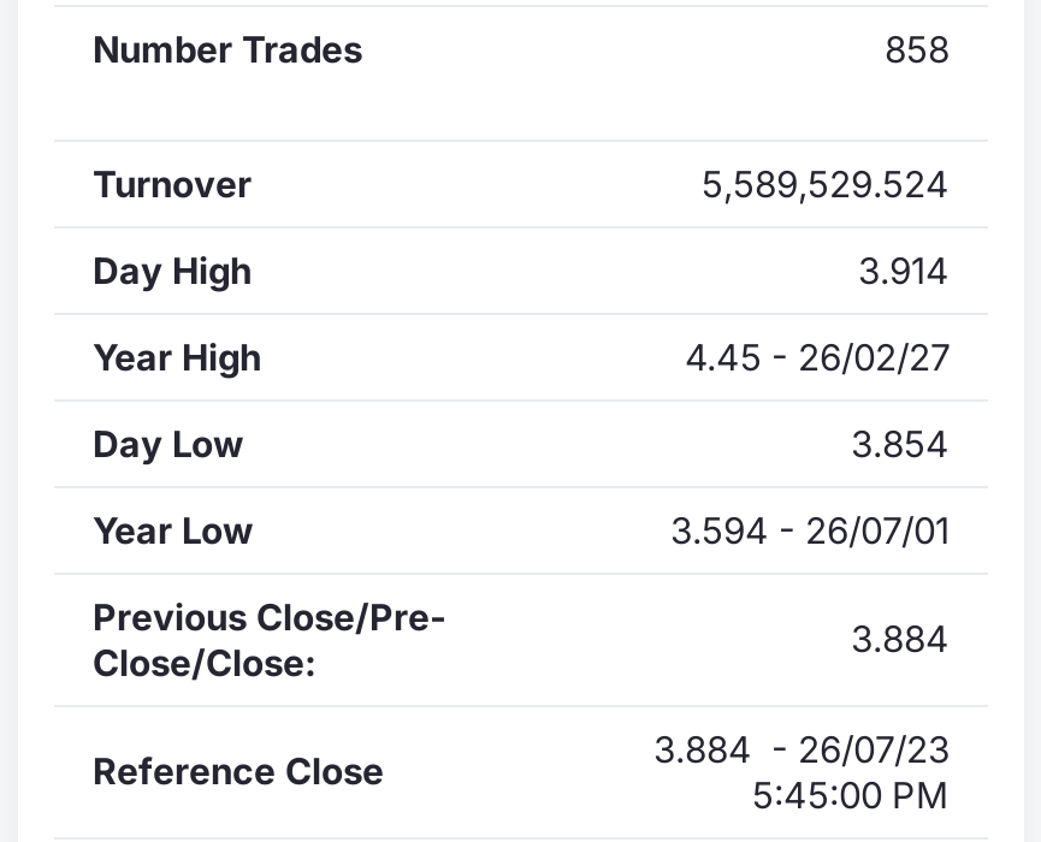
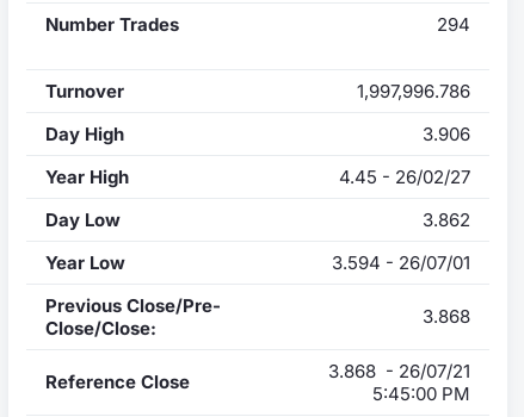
- 858
+ 294

- 5,589,529.524
+ 1,997,996.786

- 3.914
+ 3.906

- 3.854
+ 3.862

- 3.884
+ 3.868

- 3.884 - 26/07/23
+ 3.868 - 26/07/21
